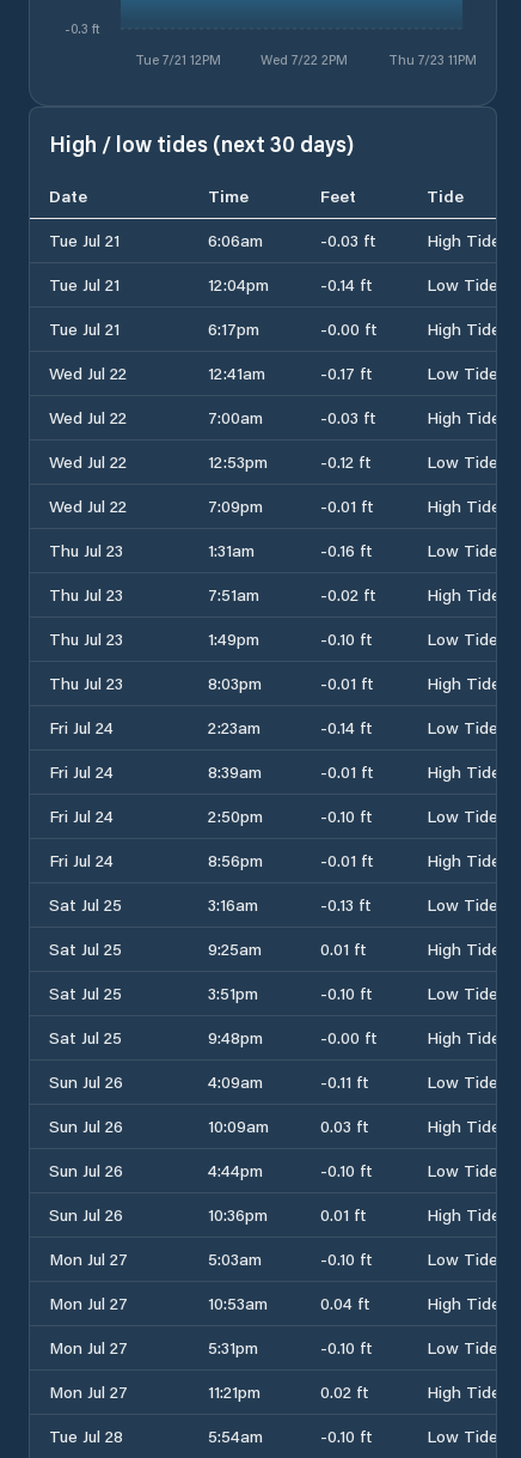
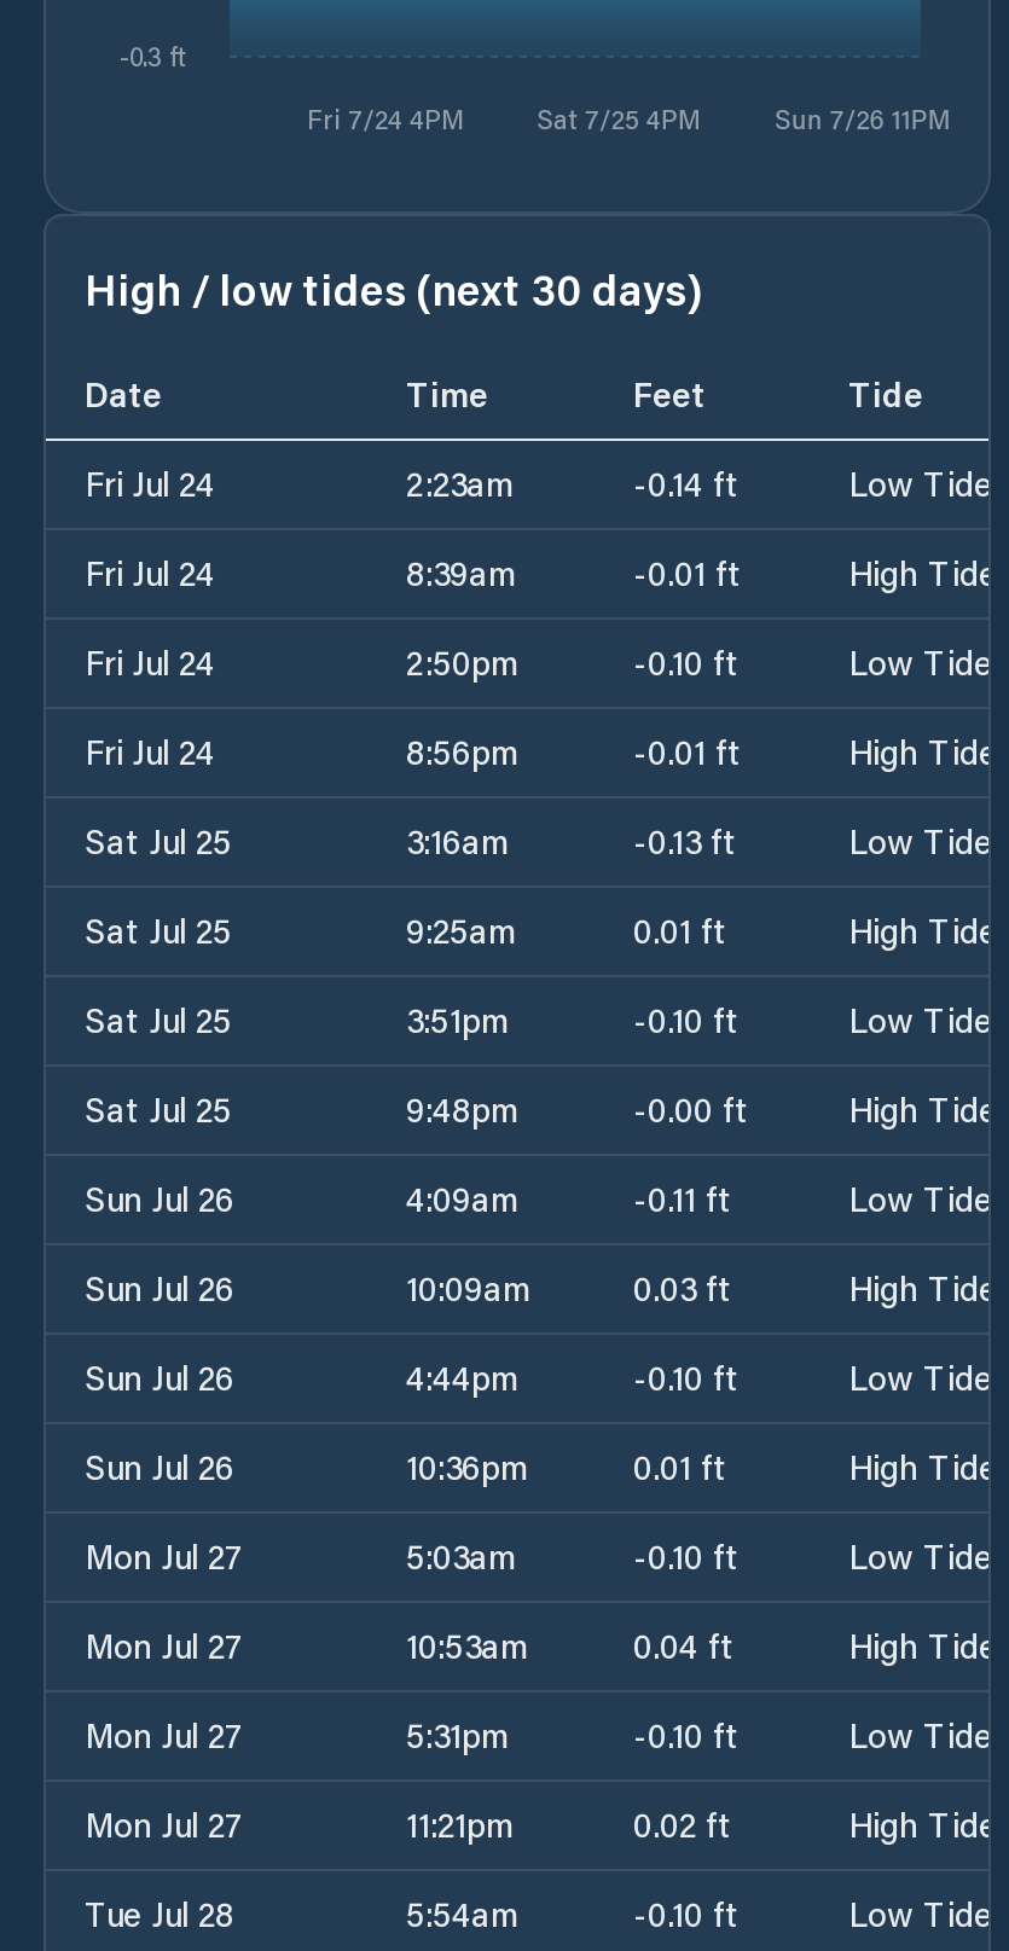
- Tue 7/21 12PM
- Wed 7/22 2PM
- Thu 7/23 11PM
+ Fri 7/24 4PM
+ Sat 7/25 4PM
+ Sun 7/26 11PM

- Tue Jul 21
- 6:06am
- -0.03 ft
- High Tide
- Tue Jul 21
- 12:04pm
- -0.14 ft
- Low Tide
- Tue Jul 21
- 6:17pm
- -0.00 ft
- High Tide
- Wed Jul 22
- 12:41am
- -0.17 ft
- Low Tide
- Wed Jul 22
- 7:00am
- -0.03 ft
- High Tide
- Wed Jul 22
- 12:53pm
- -0.12 ft
- Low Tide
- Wed Jul 22
- 7:09pm
- -0.01 ft
- High Tide
- Thu Jul 23
- 1:31am
- -0.16 ft
- Low Tide
- Thu Jul 23
- 7:51am
- -0.02 ft
- High Tide
- Thu Jul 23
- 1:49pm
- -0.10 ft
- Low Tide
- Thu Jul 23
- 8:03pm
- -0.01 ft
- High Tide
